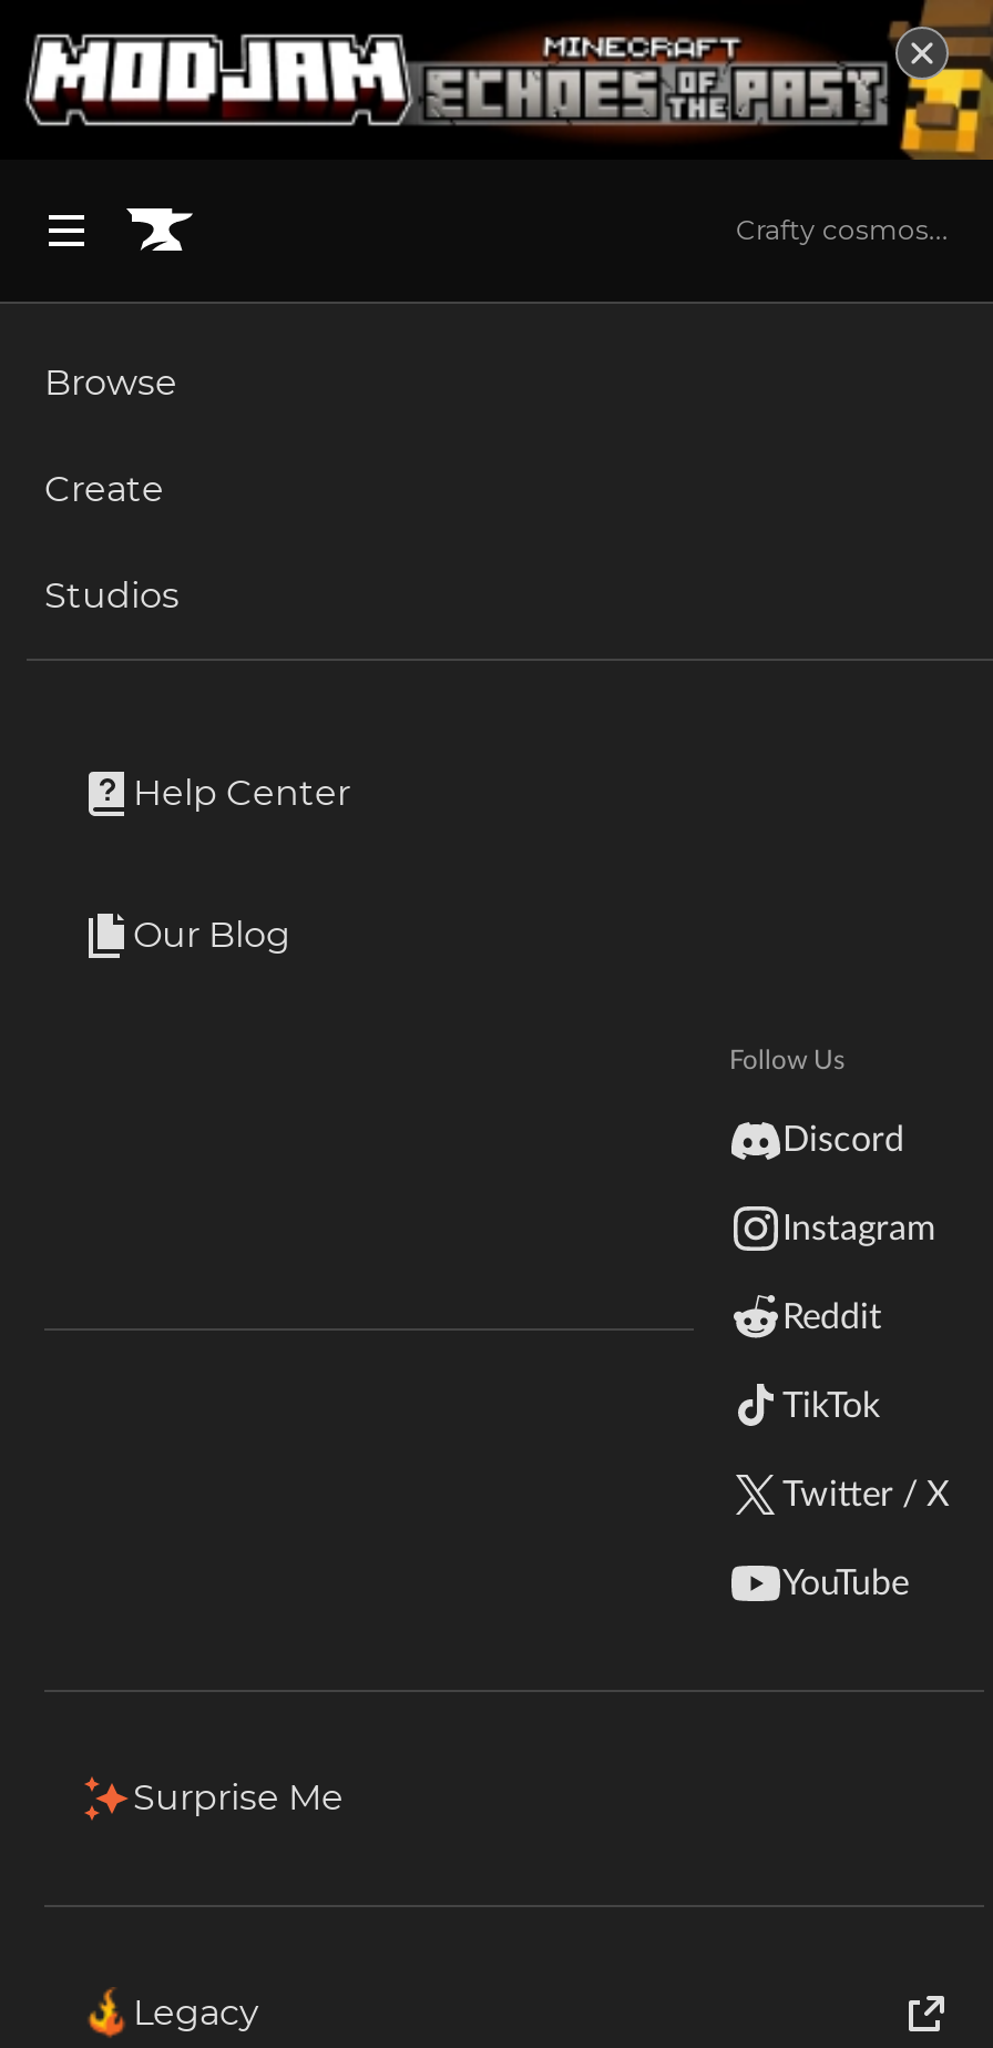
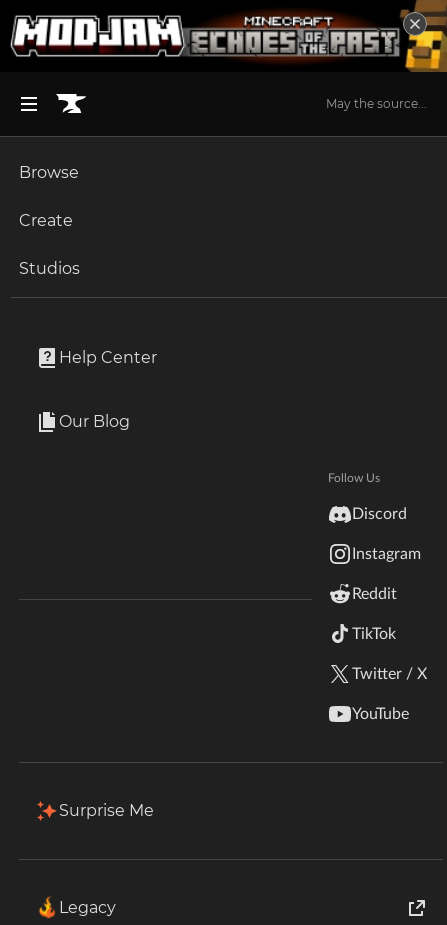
- Crafty cosmos...
+ May the source...
